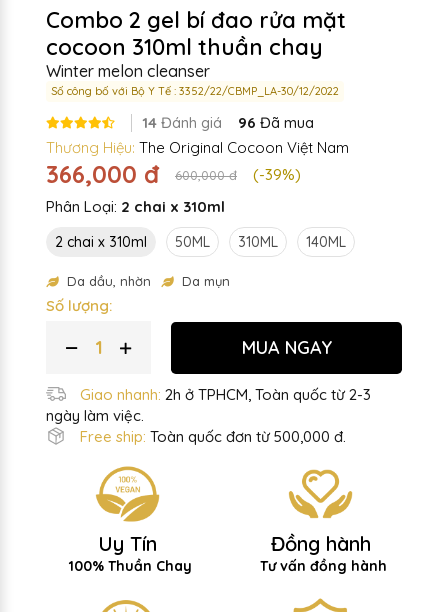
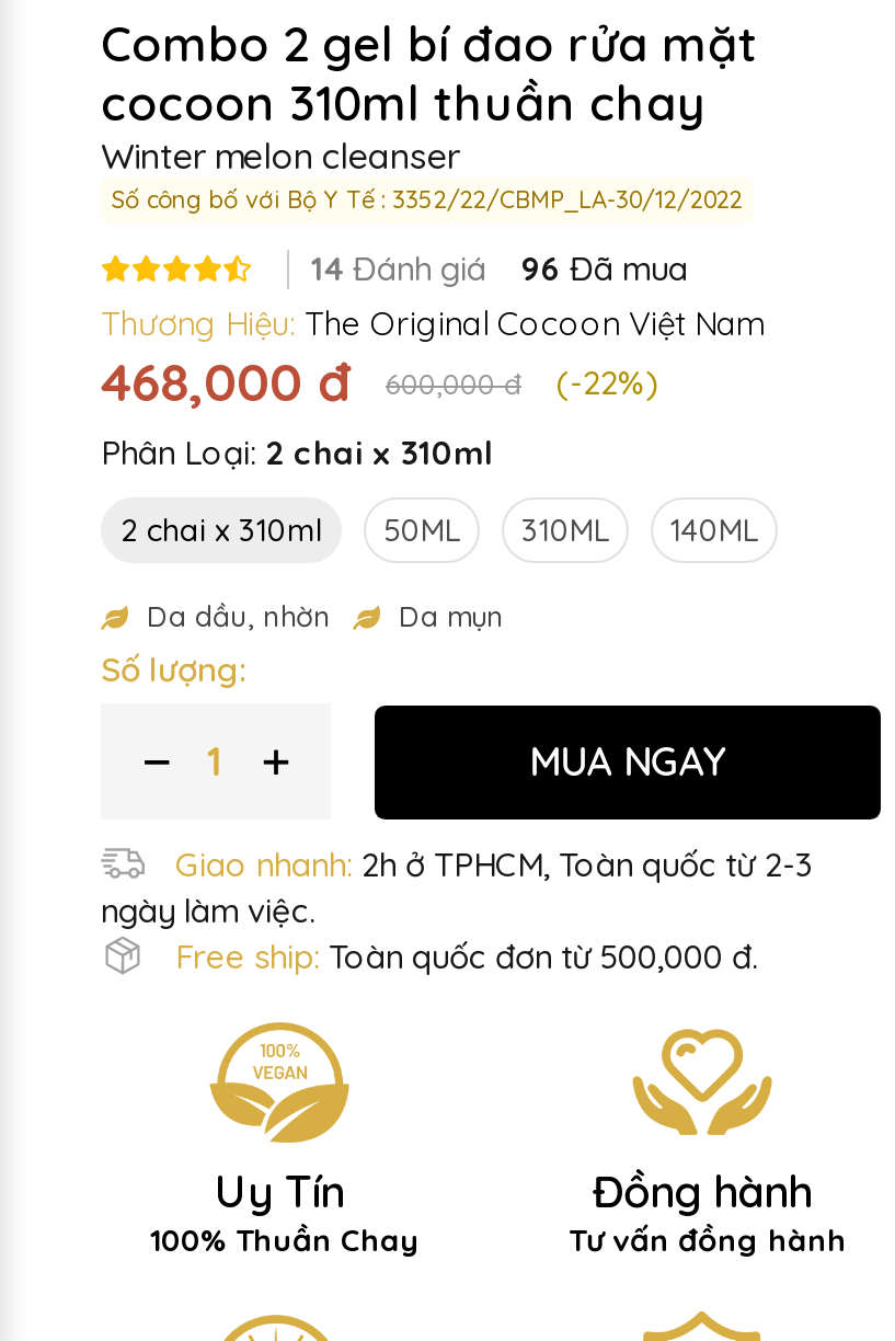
- 366,000 đ
+ 468,000 đ

- (-39%)
+ (-22%)
